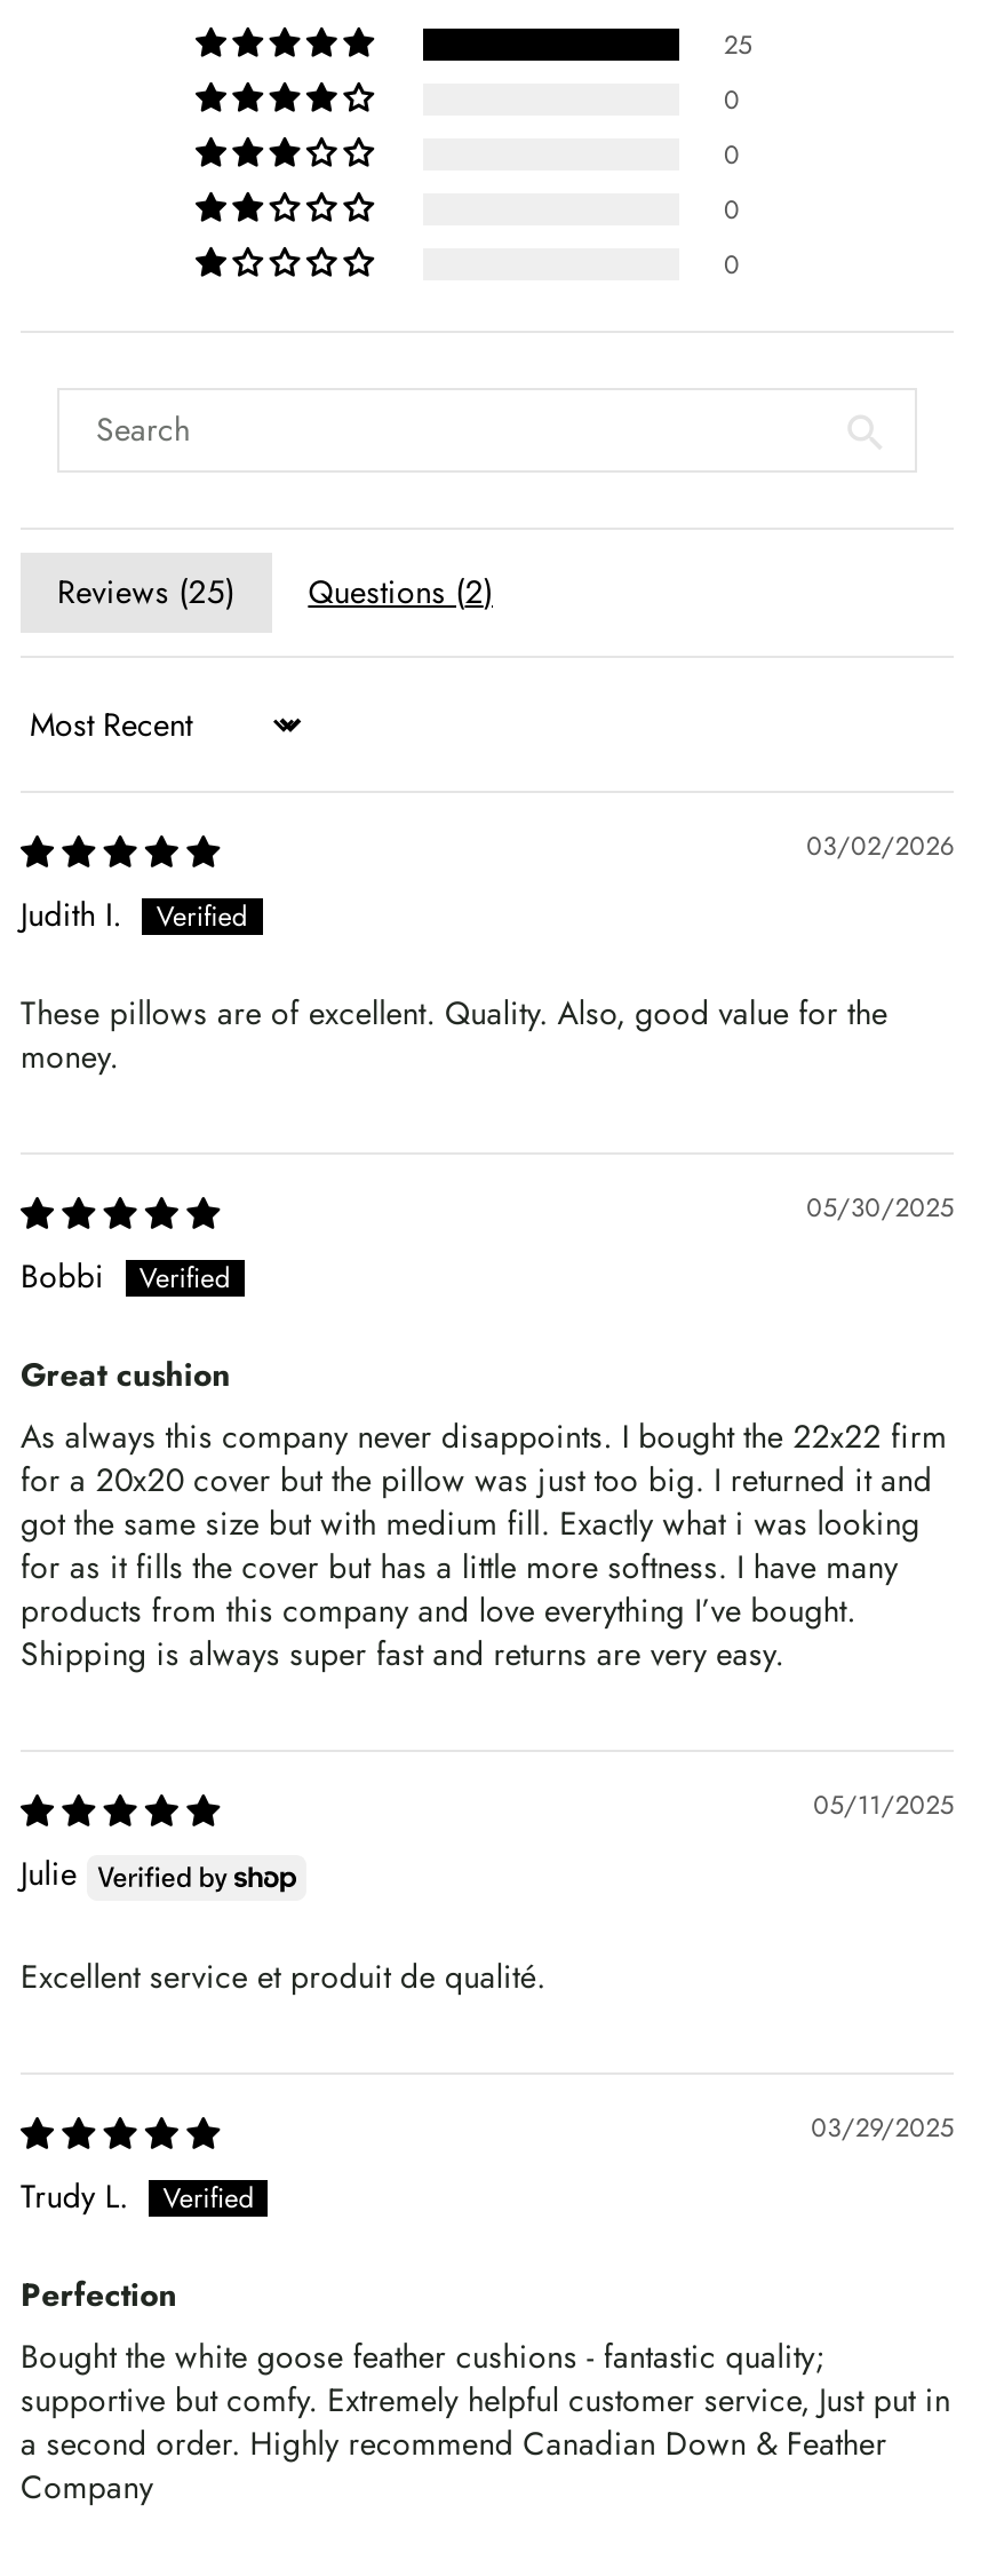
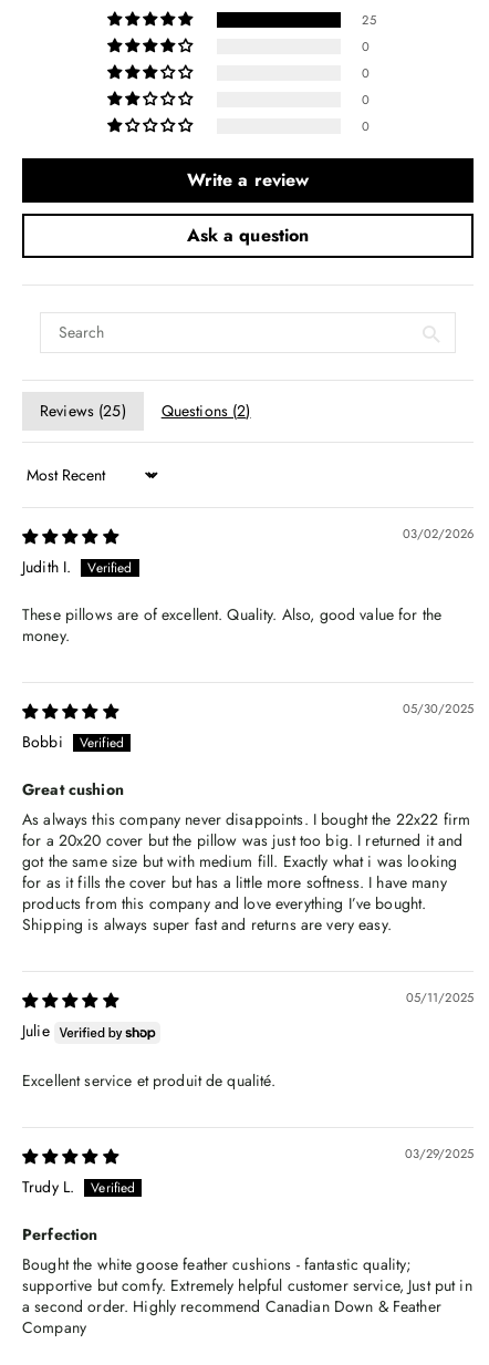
+ Write a review
+ Ask a question
